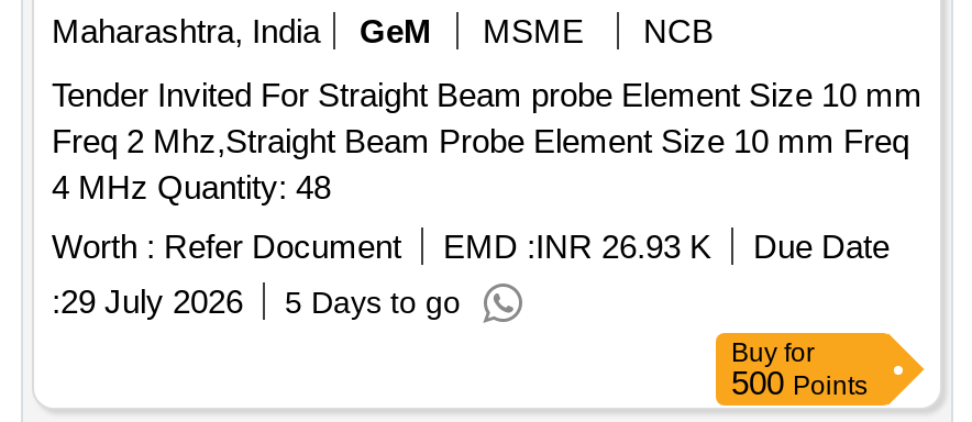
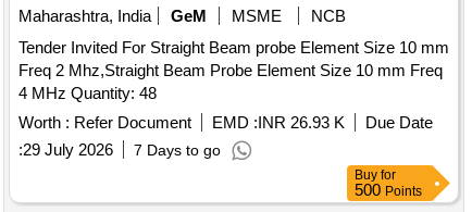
- :29 July 2026 5 Days to go
+ :29 July 2026 7 Days to go
